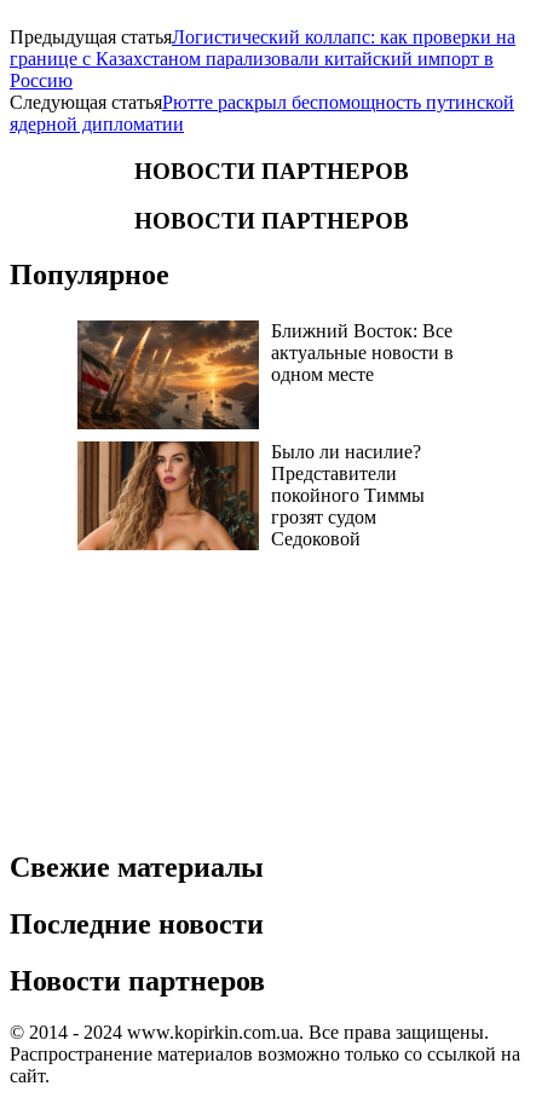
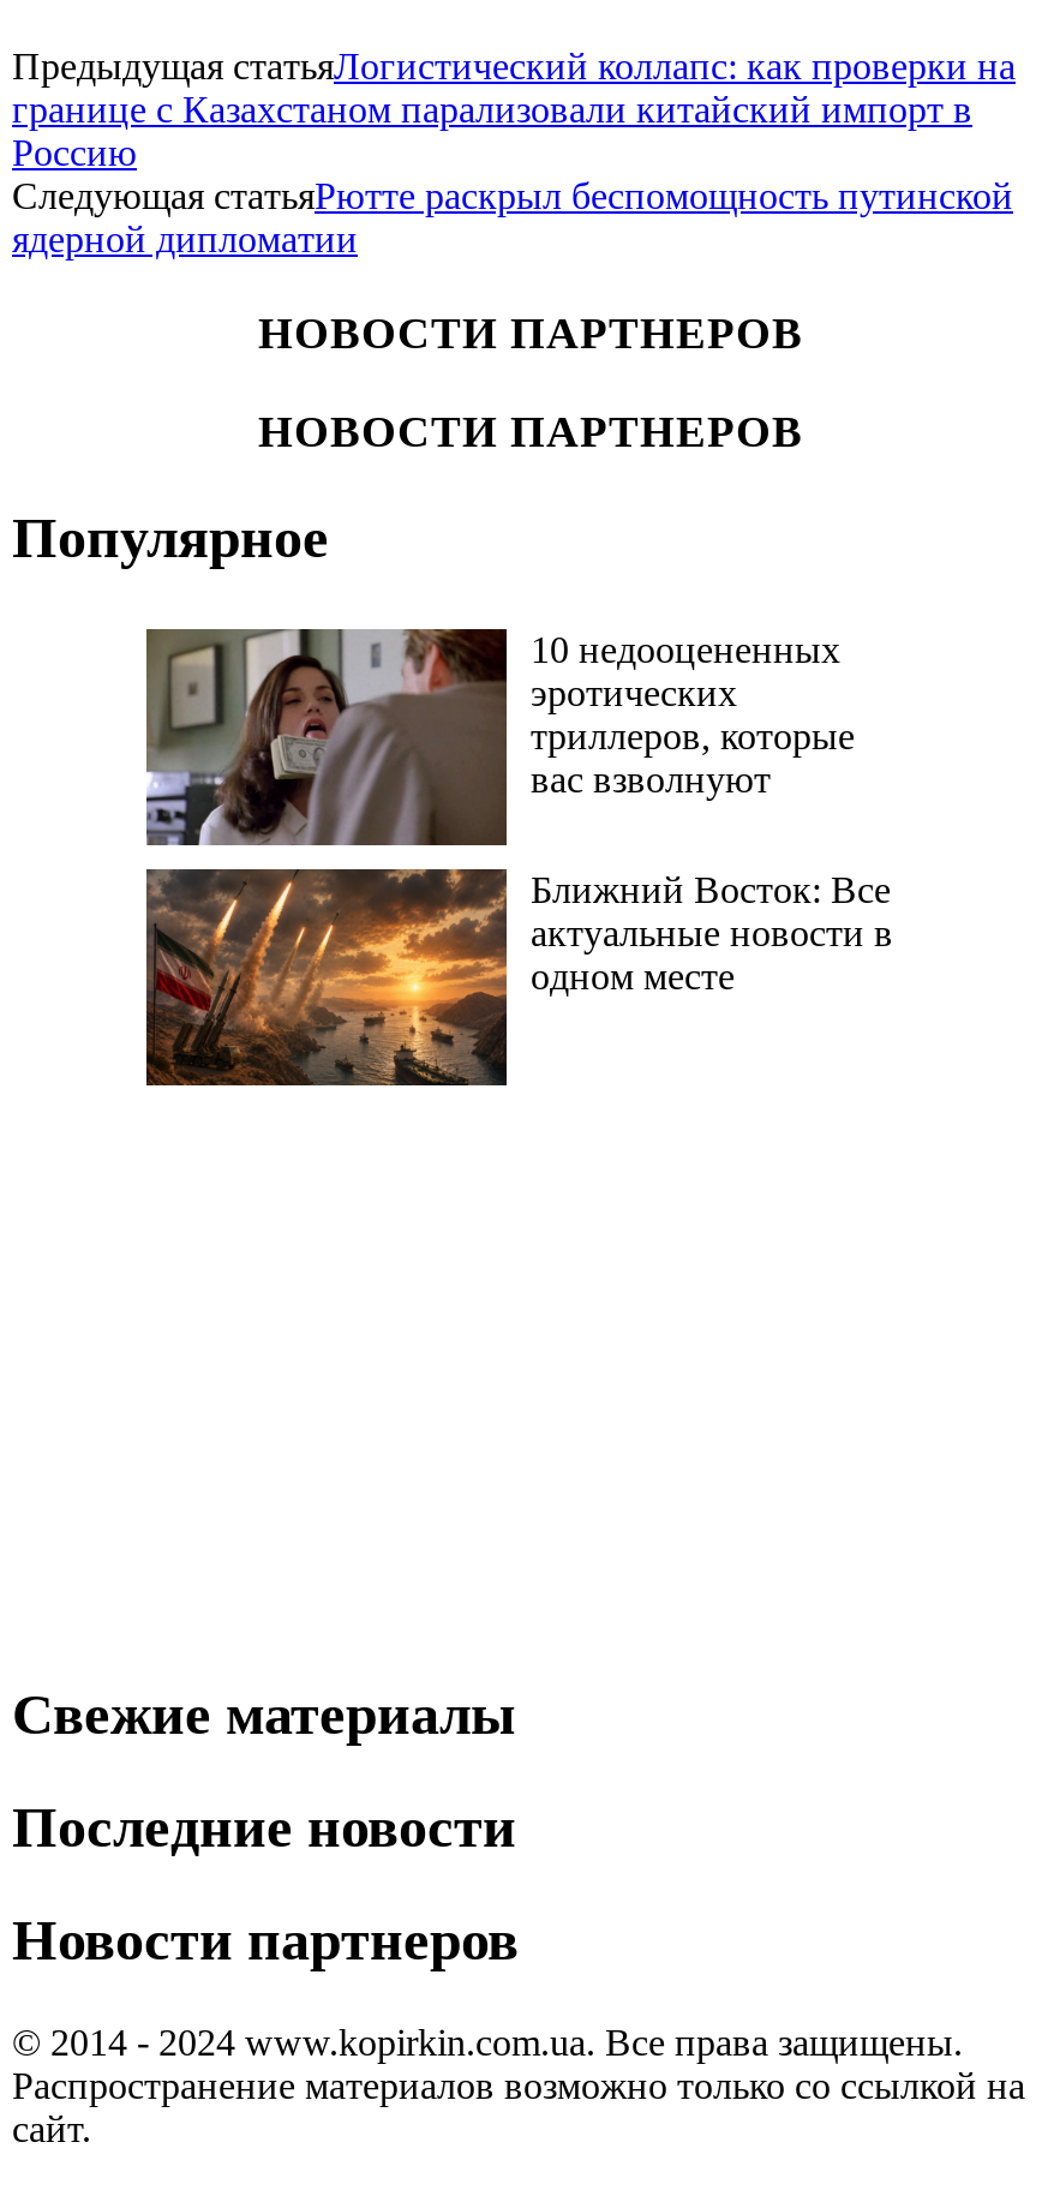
+ [image]
+ 10 недооцененных
+ эротических
+ триллеров, которые
+ вас взволнуют

moved down: Ближний Восток: Все | актуальные новости в | одном месте

- [image]
- Было ли насилие?
- Представители
- покойного Тиммы
- грозят судом
- Седоковой
